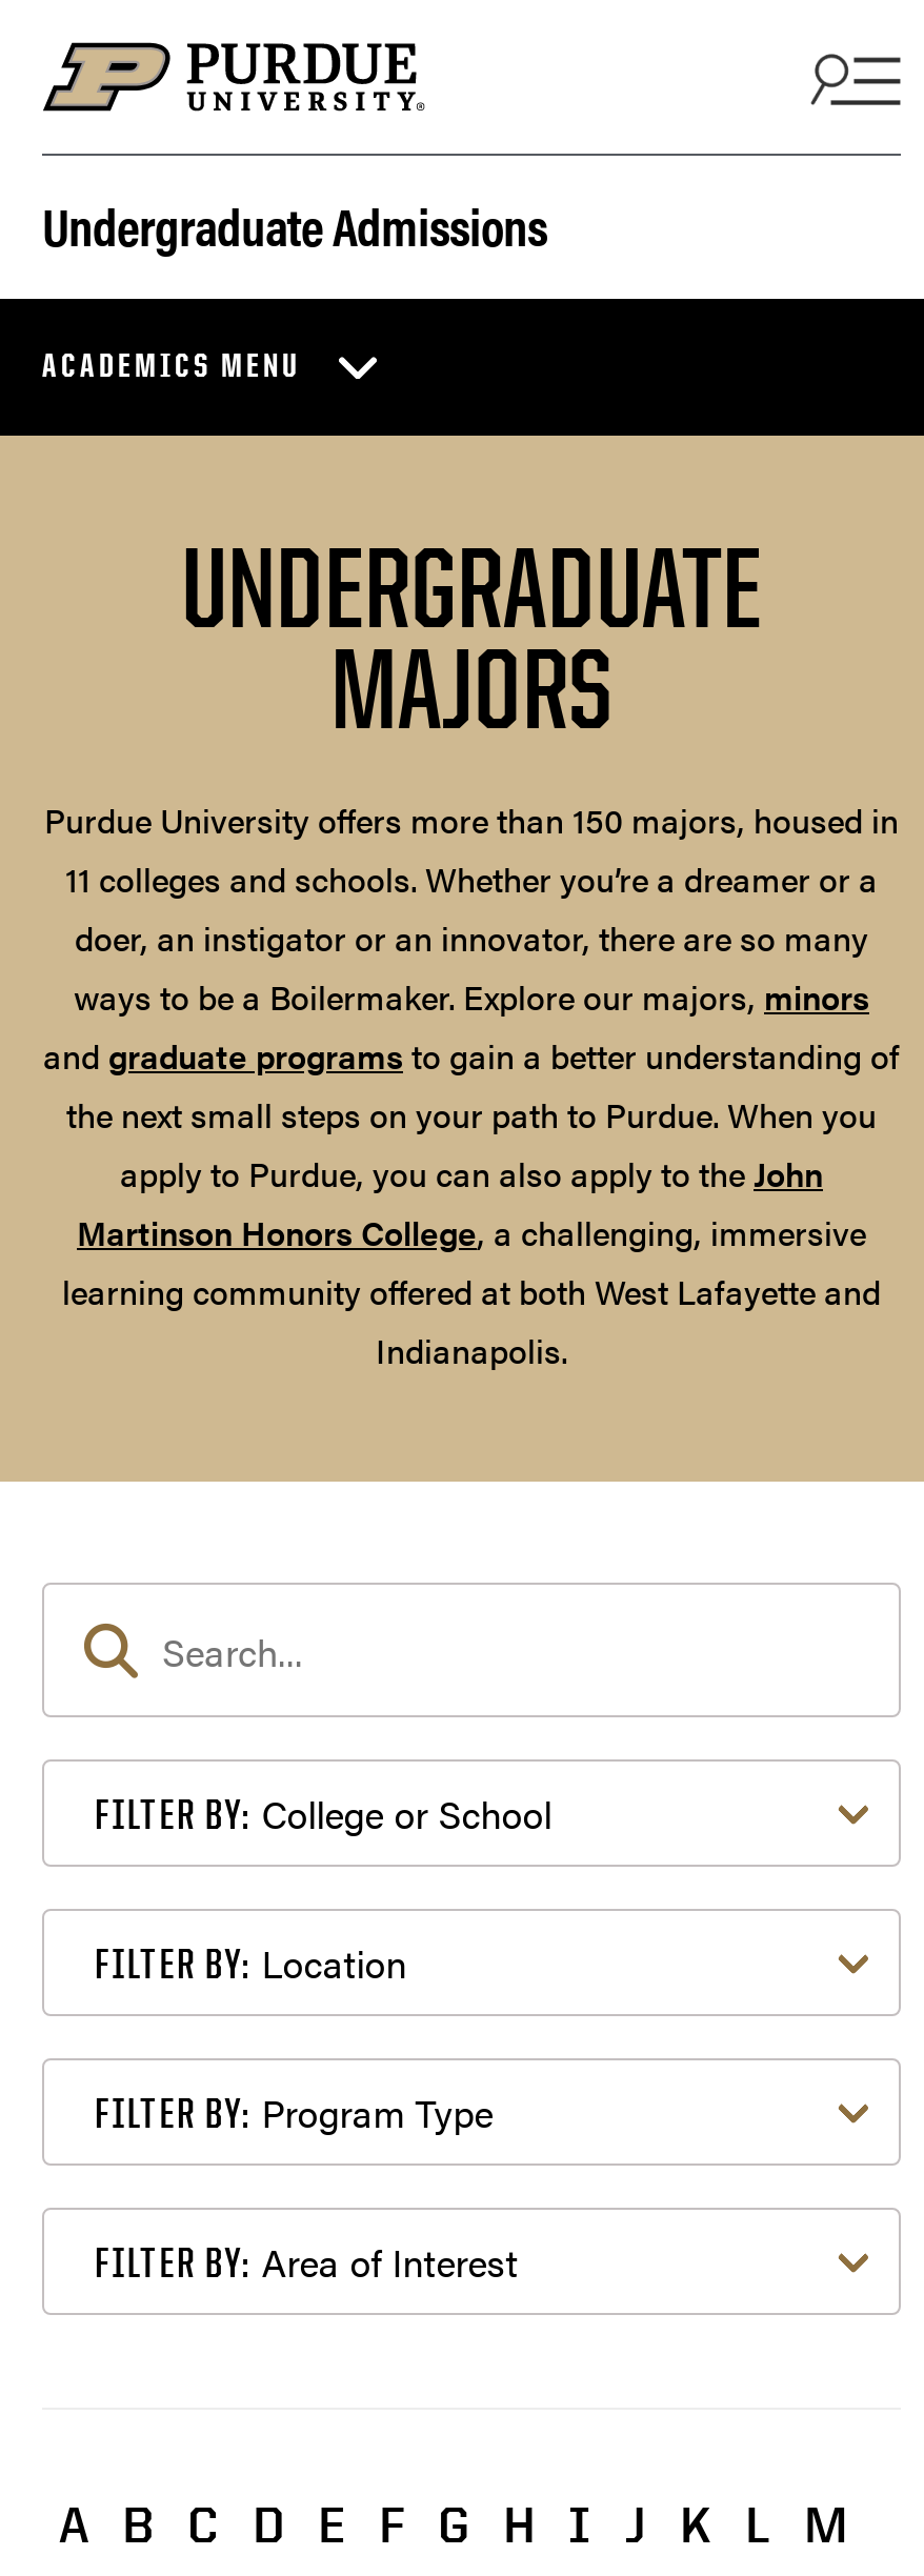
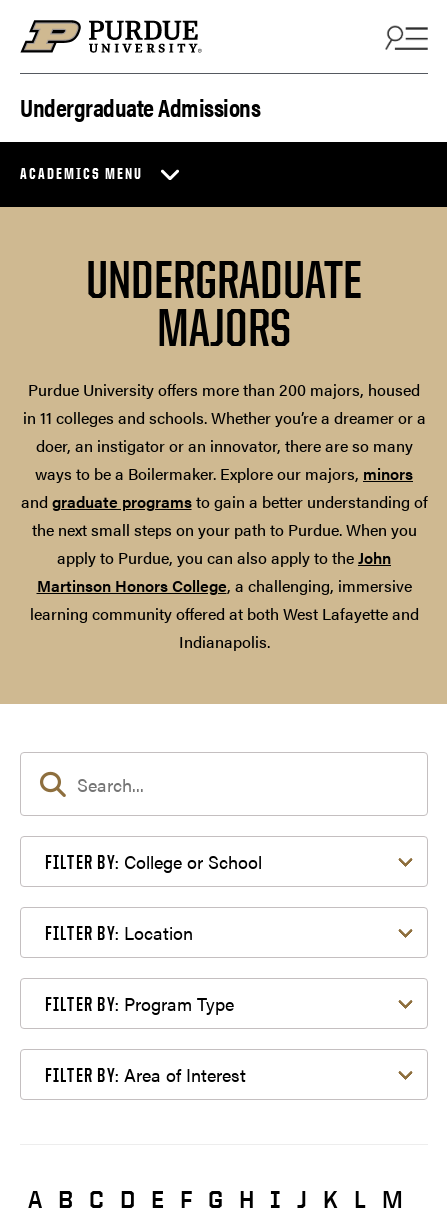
- Purdue University offers more than 150 majors, housed in
- 11 colleges and schools. Whether you’re a dreamer or a
+ Purdue University offers more than 200 majors, housed
+ in 11 colleges and schools. Whether you’re a dreamer or a
